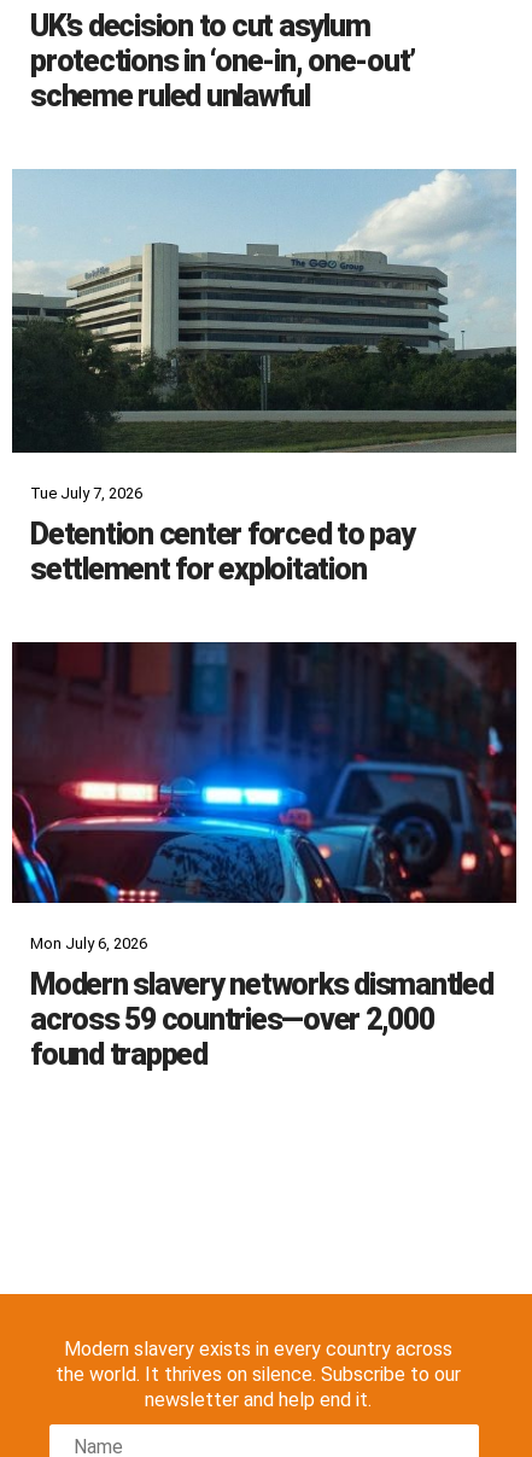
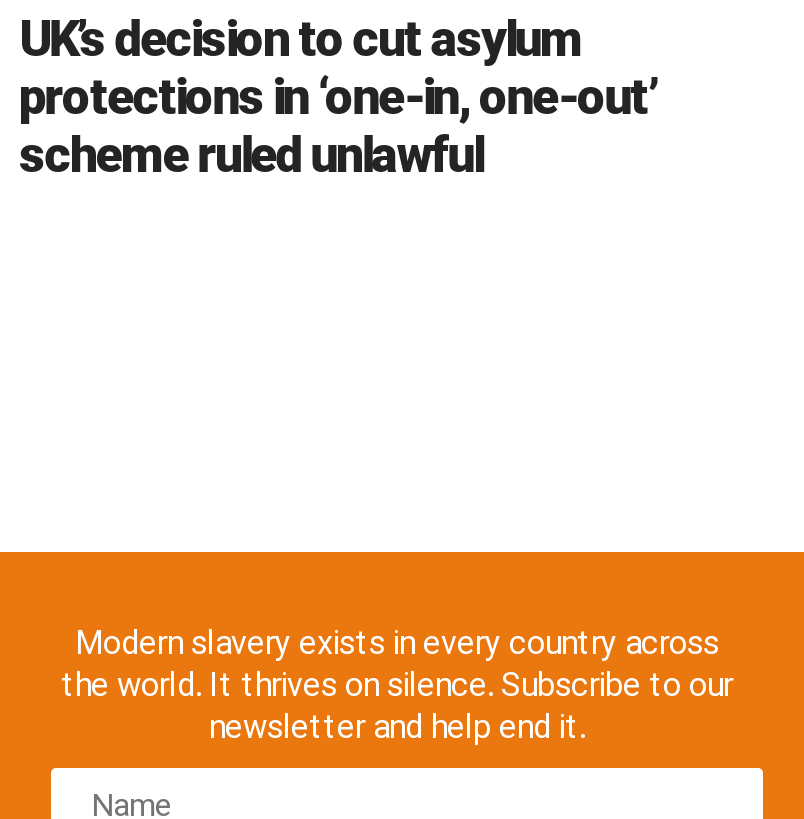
- [image]
- Tue July 7, 2026
- Detention center forced to pay
- settlement for exploitation

- [image]
- Mon July 6, 2026
- Modern slavery networks dismantled
- across 59 countries—over 2,000
- found trapped
